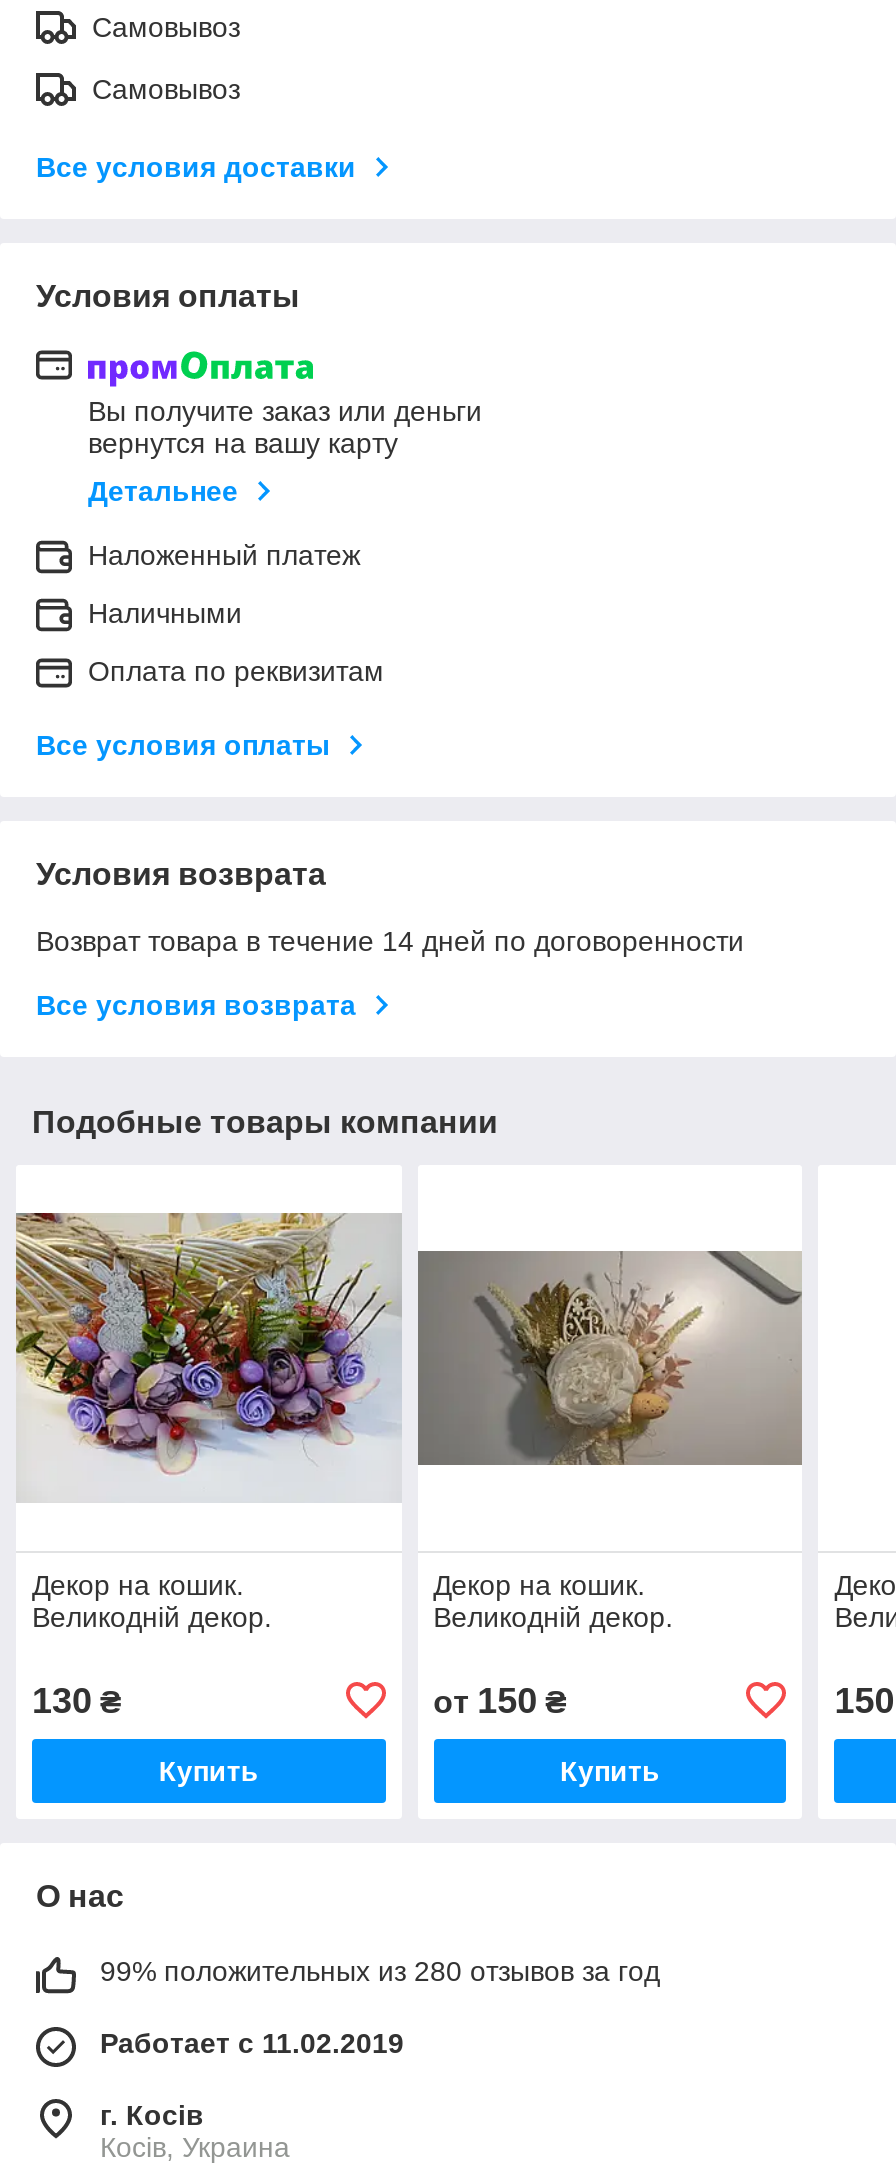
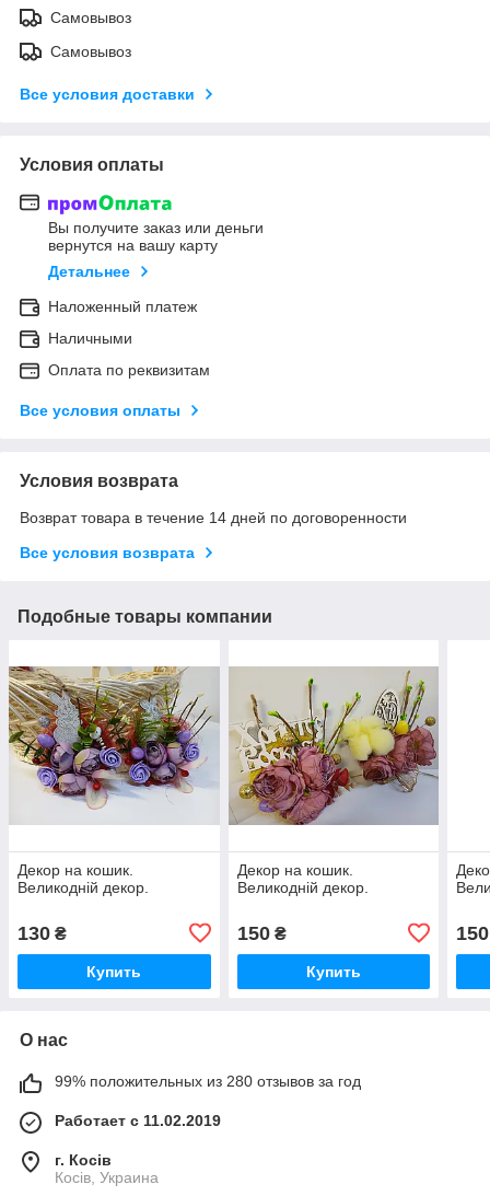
- [image]
+ [image]

- от 150 ₴
+ 150₴
